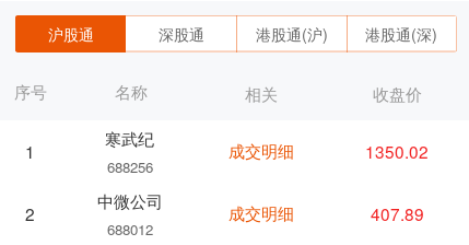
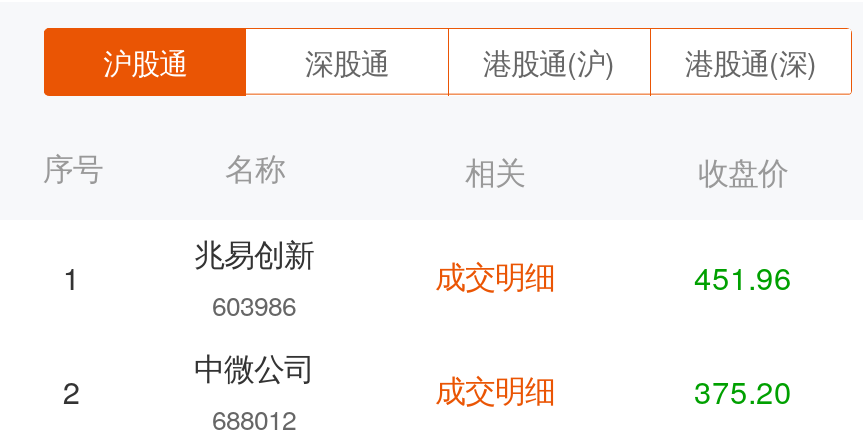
- 寒武纪
- 688256
+ 兆易创新
+ 603986

- 1350.02
+ 451.96

- 407.89
+ 375.20
